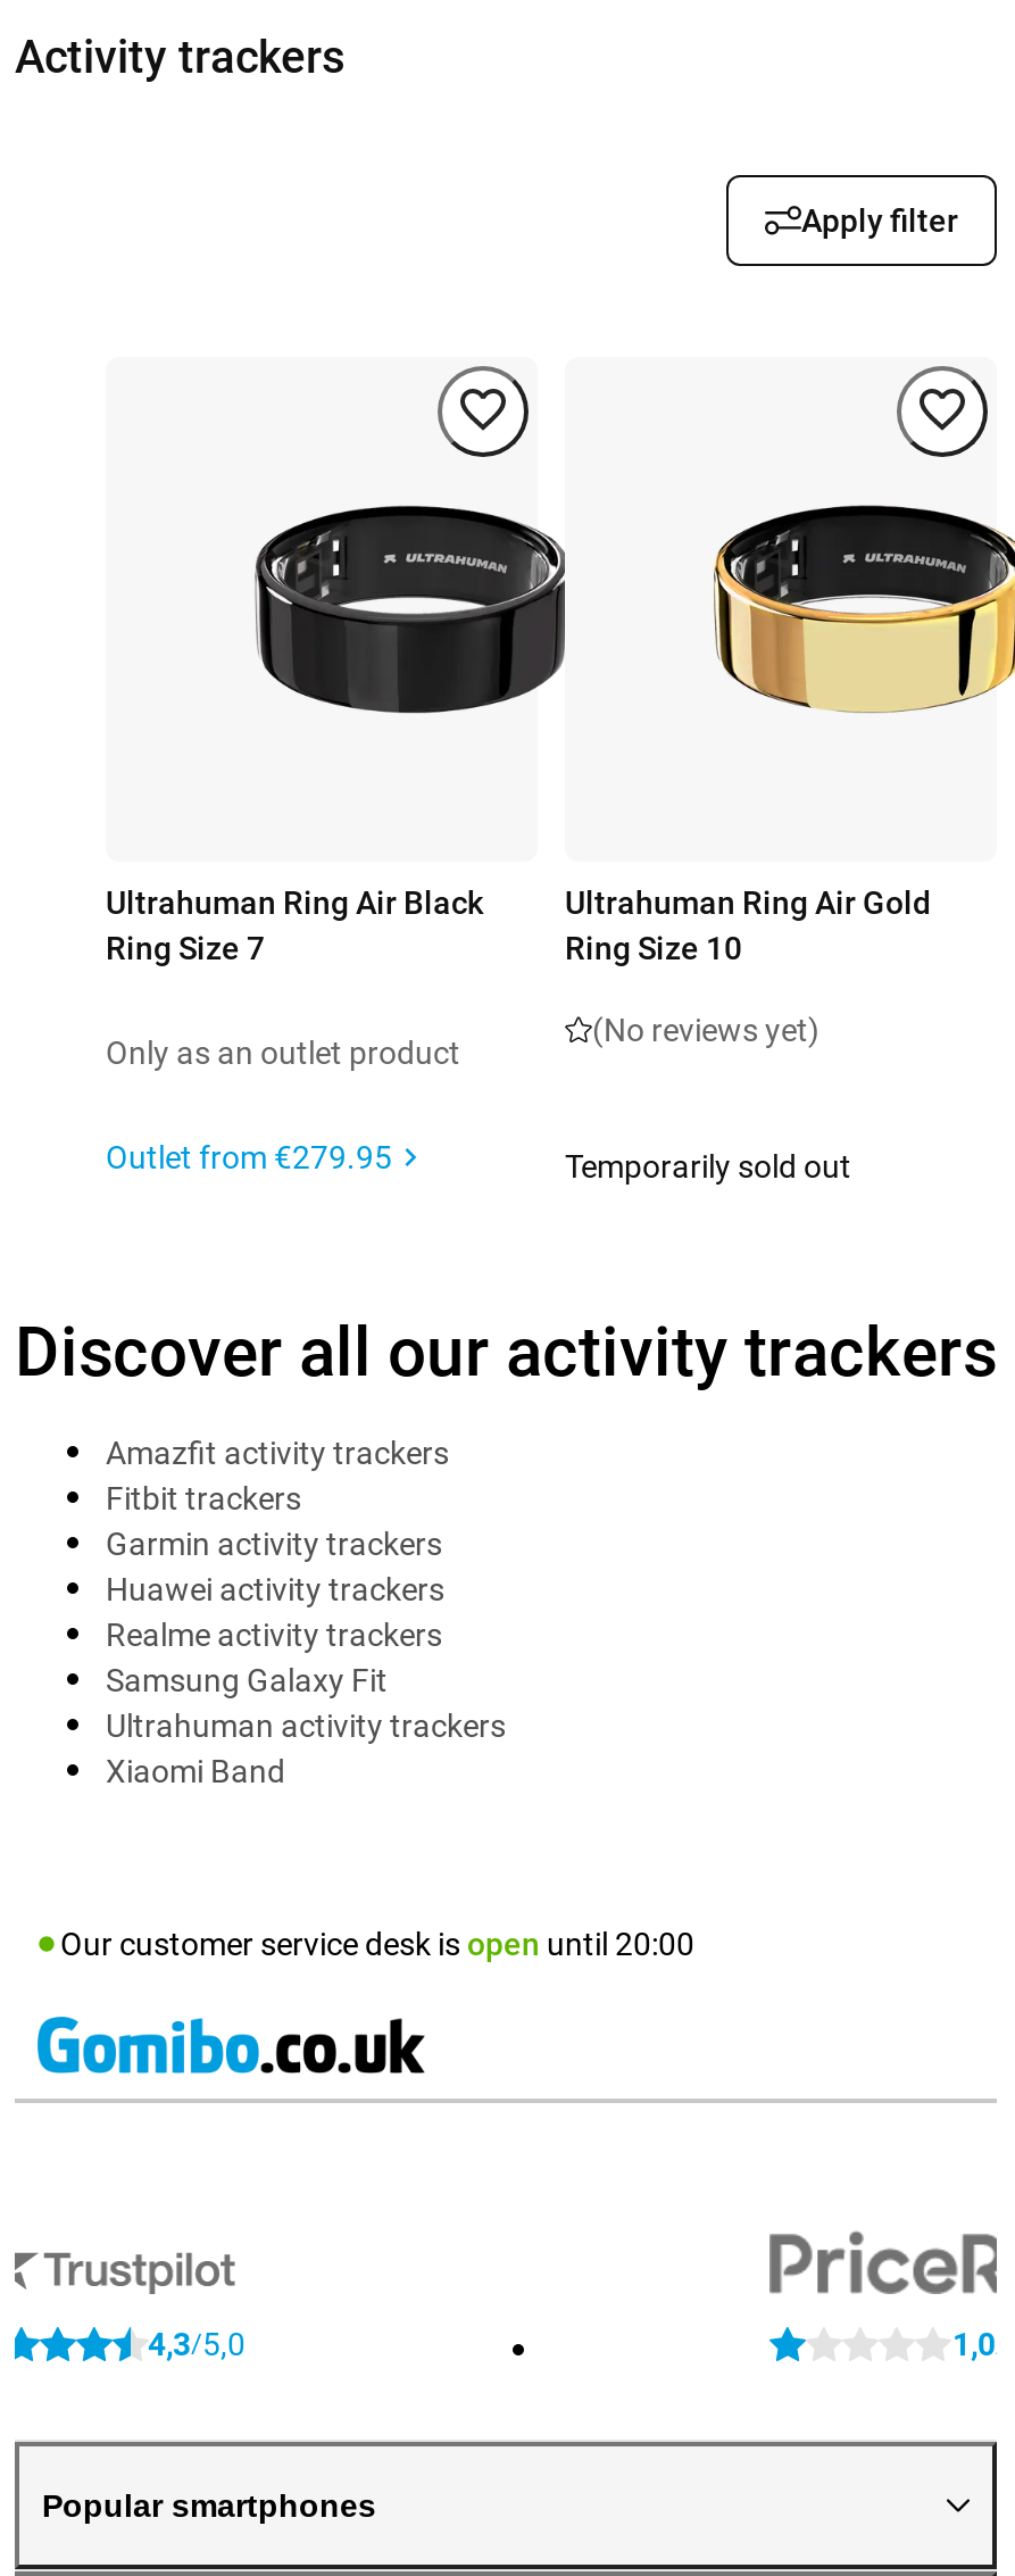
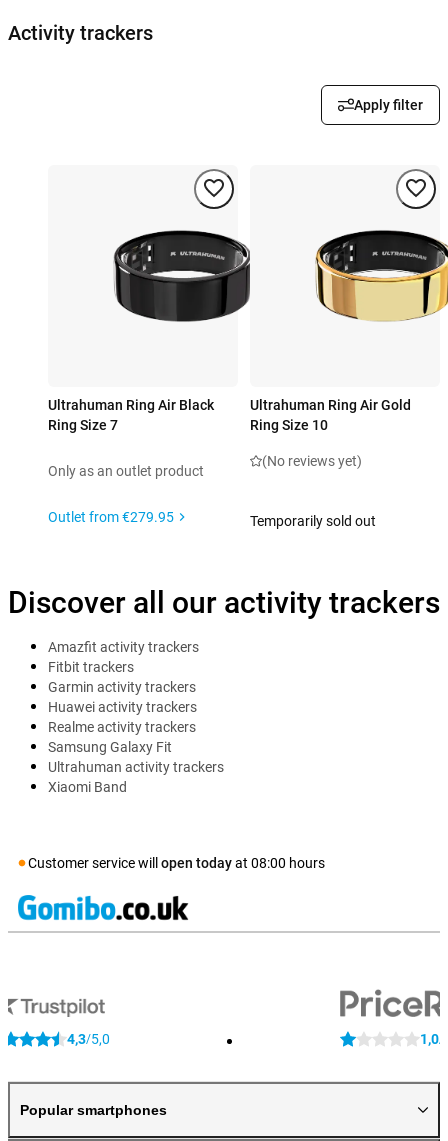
- Our customer service desk is open until 20:00
+ Customer service will open today at 08:00 hours
